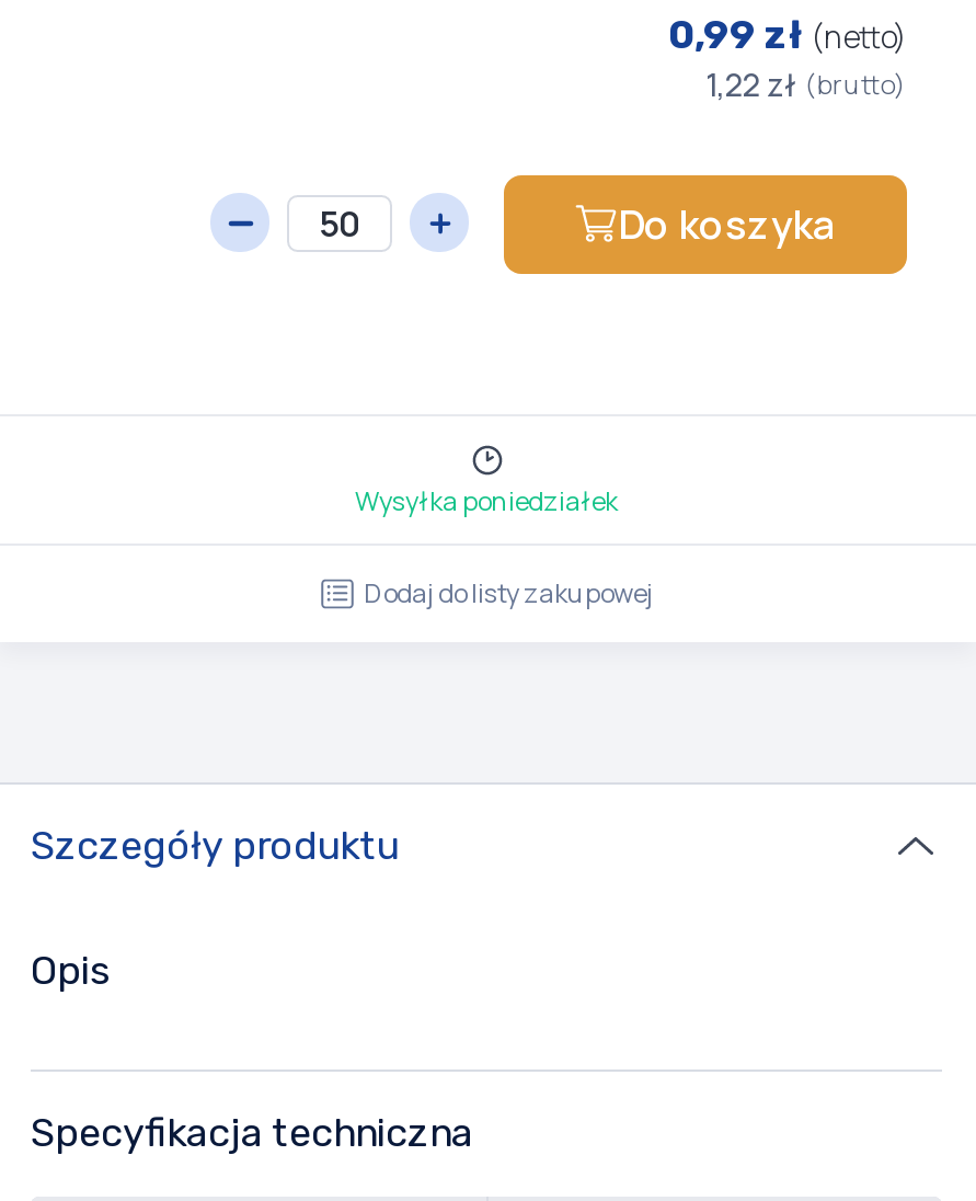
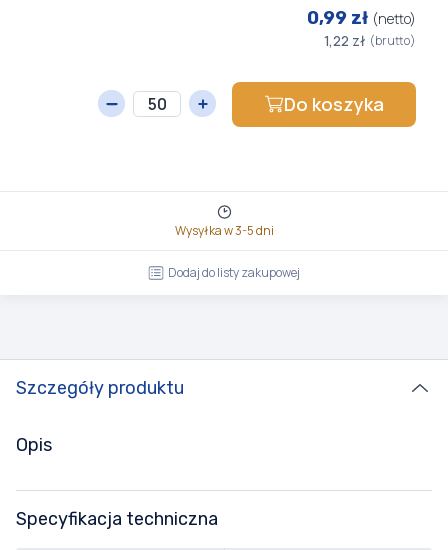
- Wysyłka poniedziałek
+ Wysyłka w 3-5 dni
